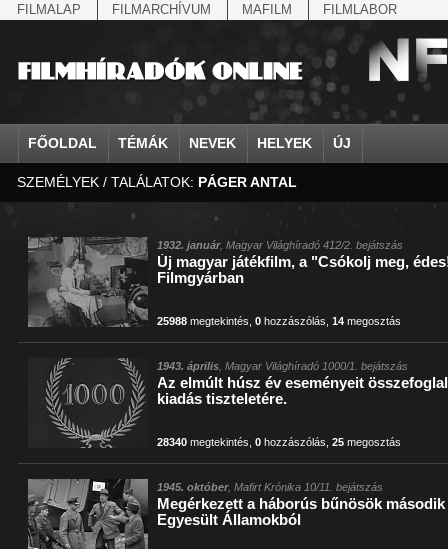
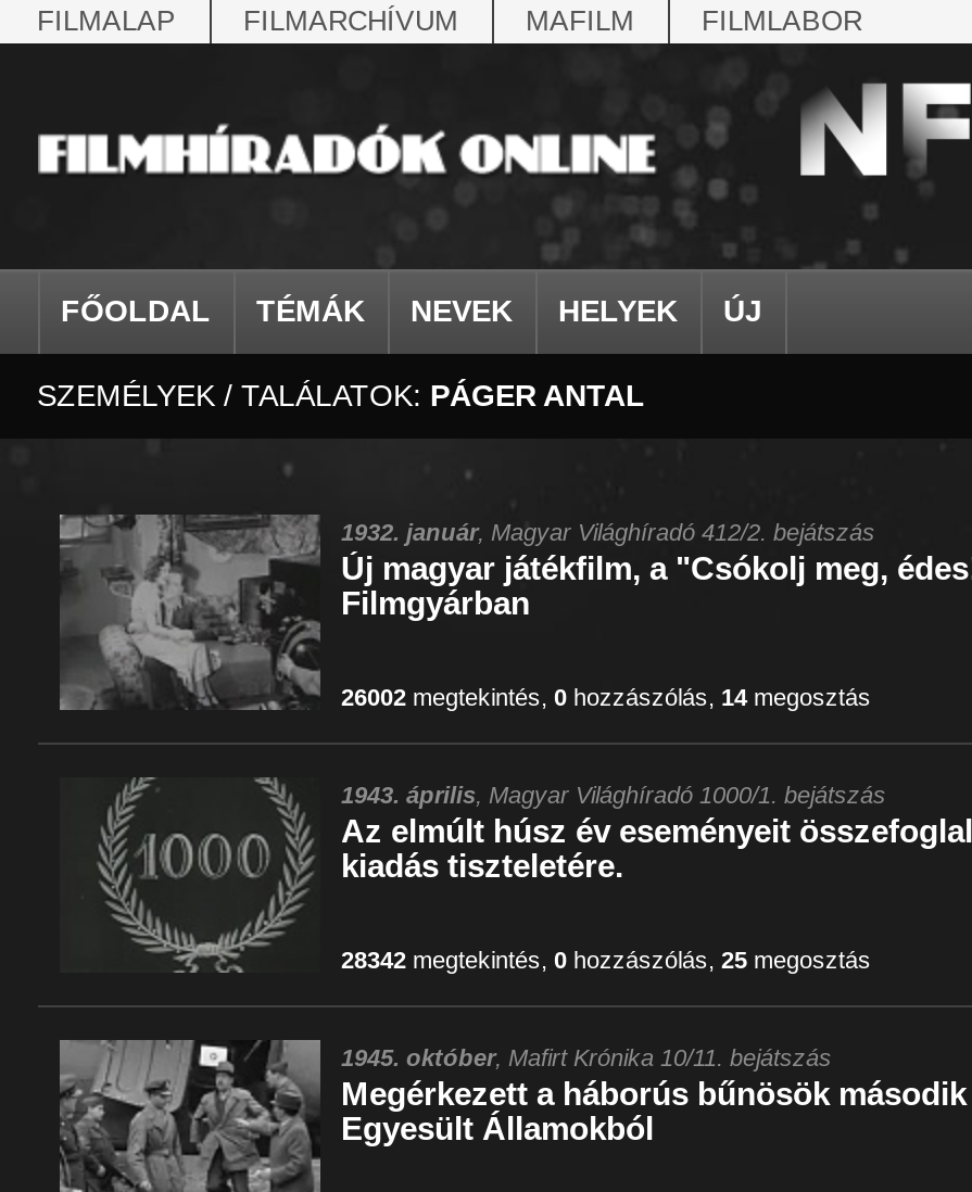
- 25988 megtekintés, 0 hozzászólás, 14 megosztás
+ 26002 megtekintés, 0 hozzászólás, 14 megosztás

- 28340 megtekintés, 0 hozzászólás, 25 megosztás
+ 28342 megtekintés, 0 hozzászólás, 25 megosztás
